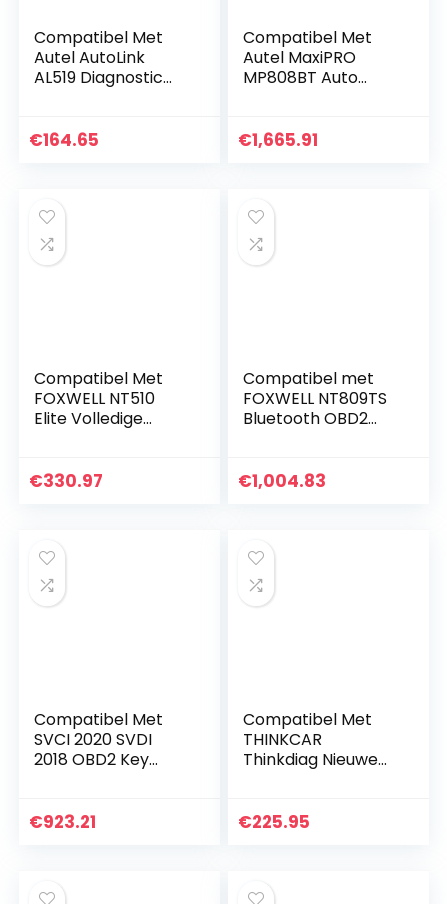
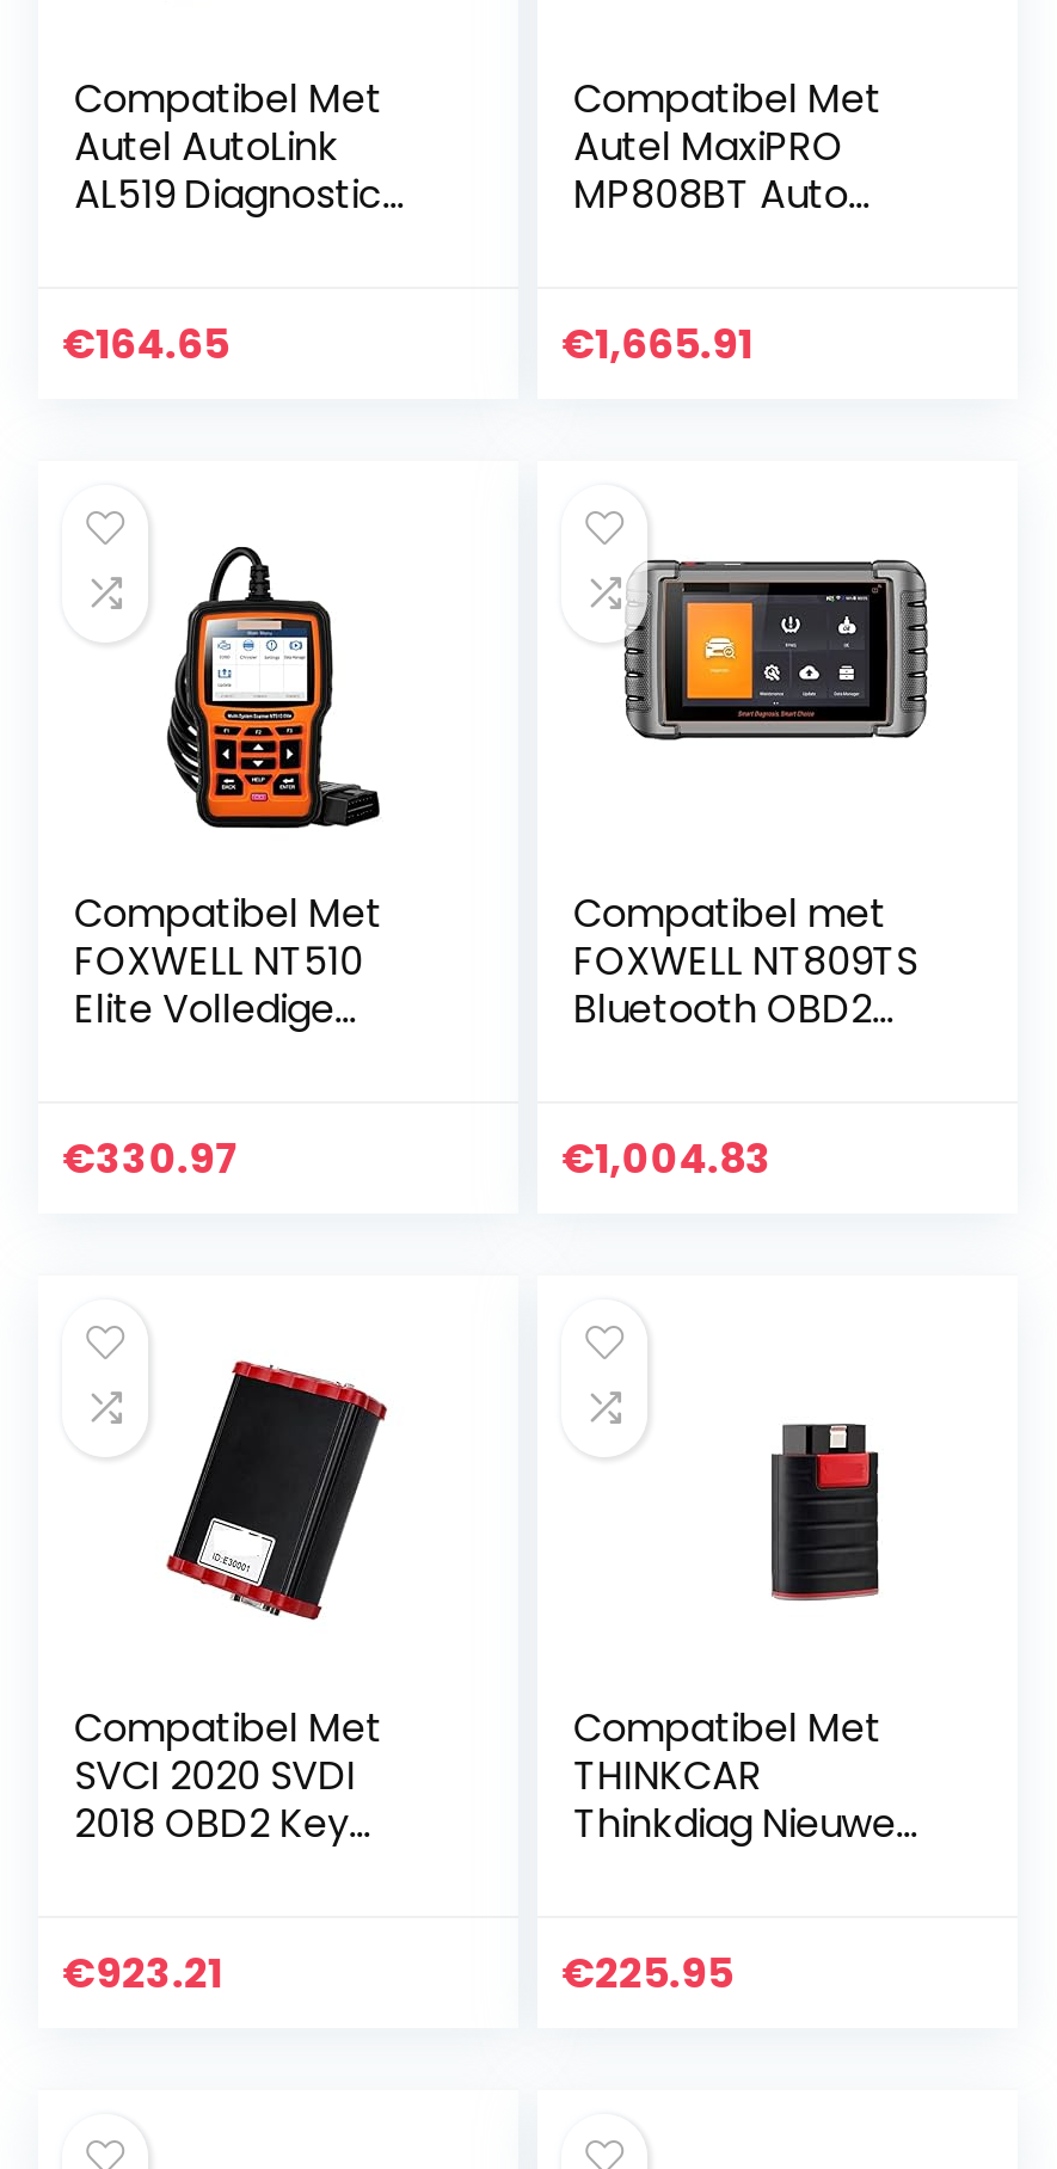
+ [image]

+ [image]

+ [image]

+ [image]
